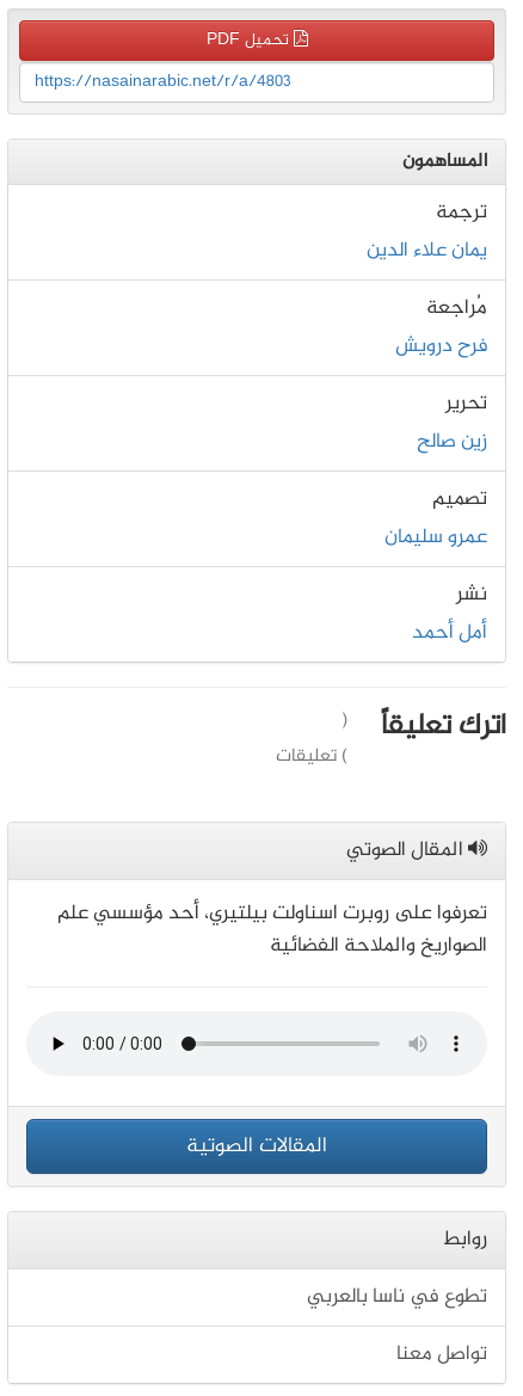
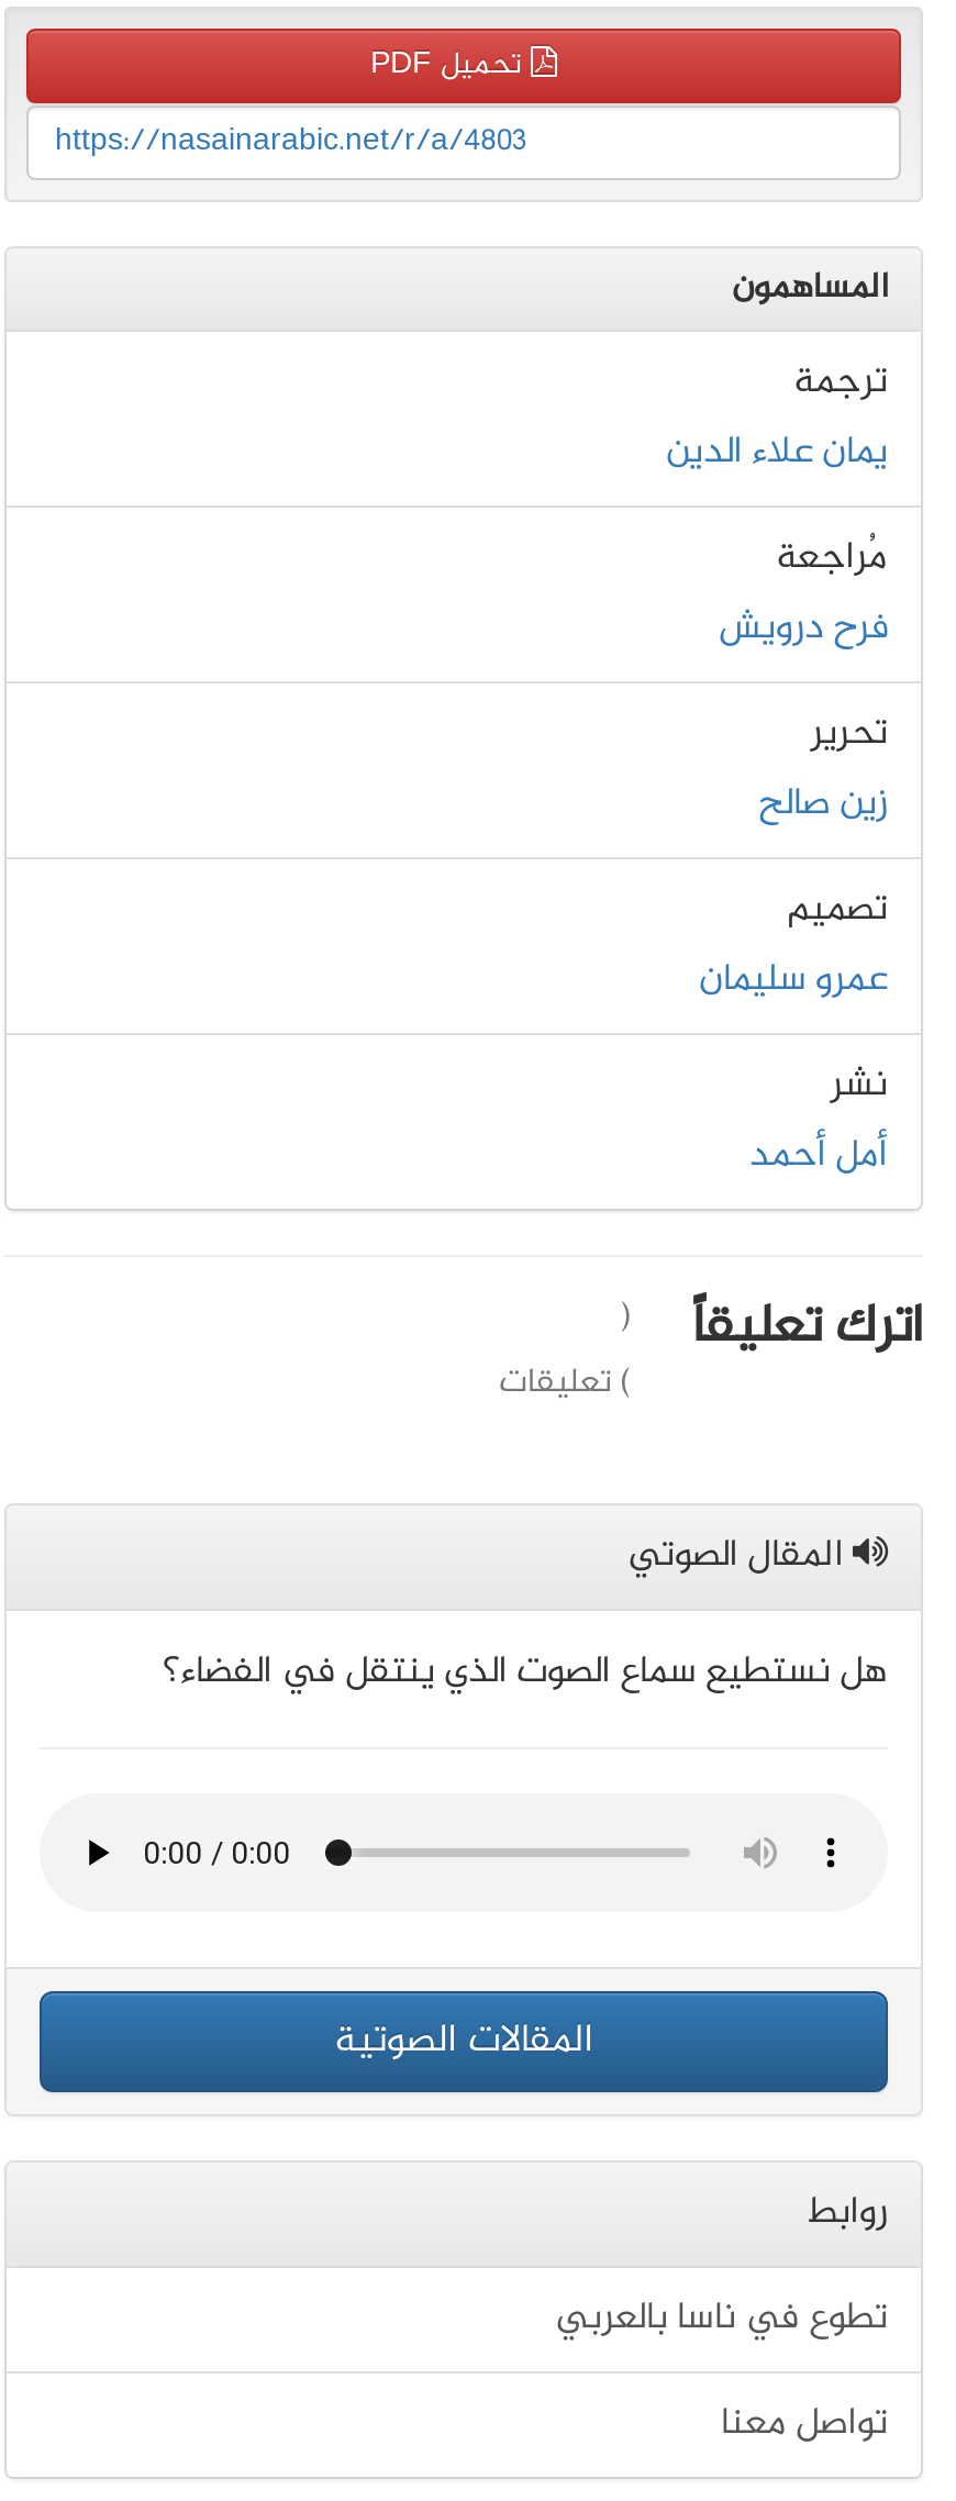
- تعرفوا على روبرت اسناولت بيلتيري، أحد مؤسسي علم
- الصواريخ والملاحة الفضائية
+ هل نستطيع سماع الصوت الذي ينتقل في الفضاء؟
